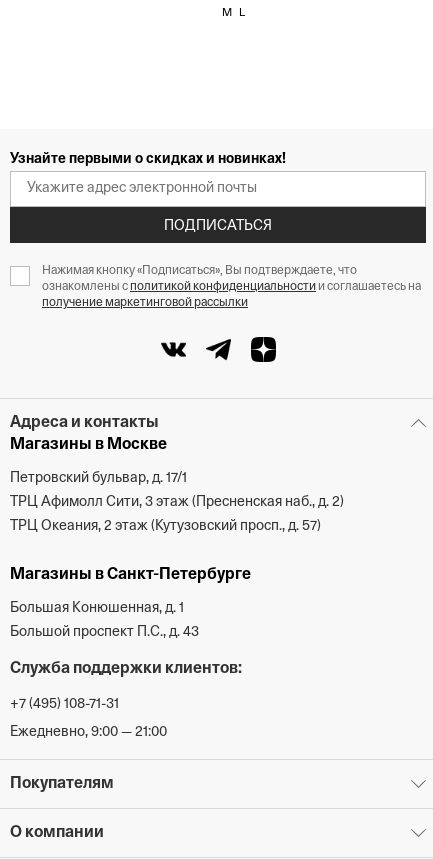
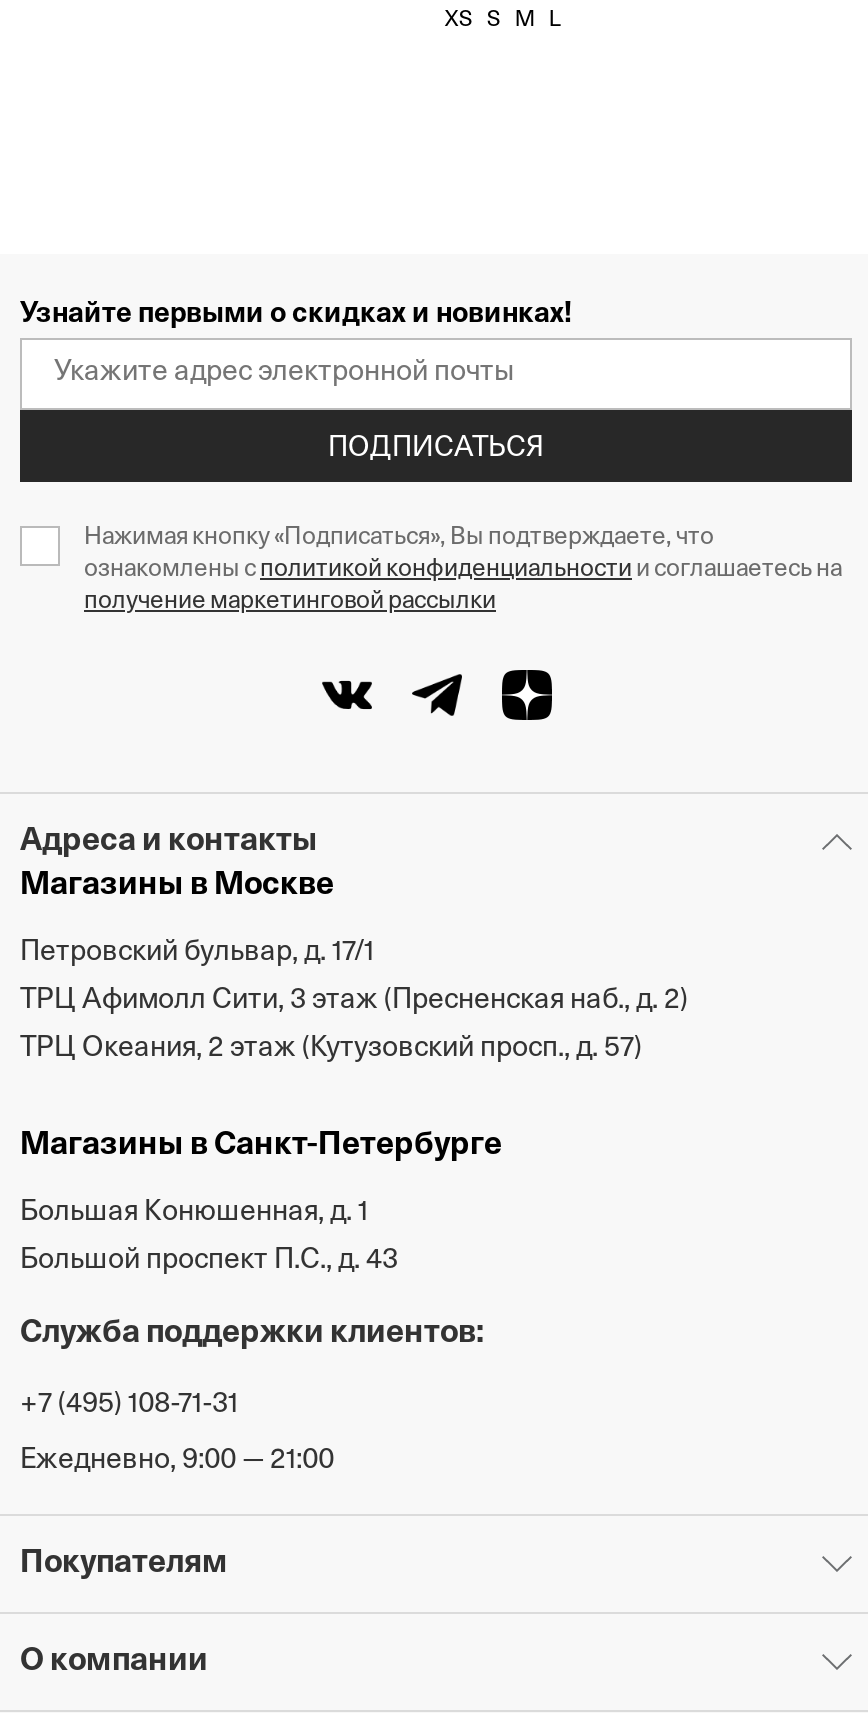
+ XS
+ S
